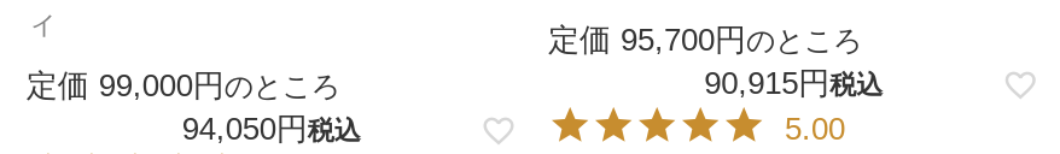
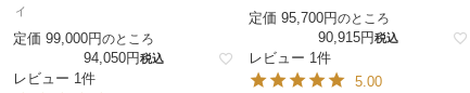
+ レビュー 1件

+ レビュー 1件
